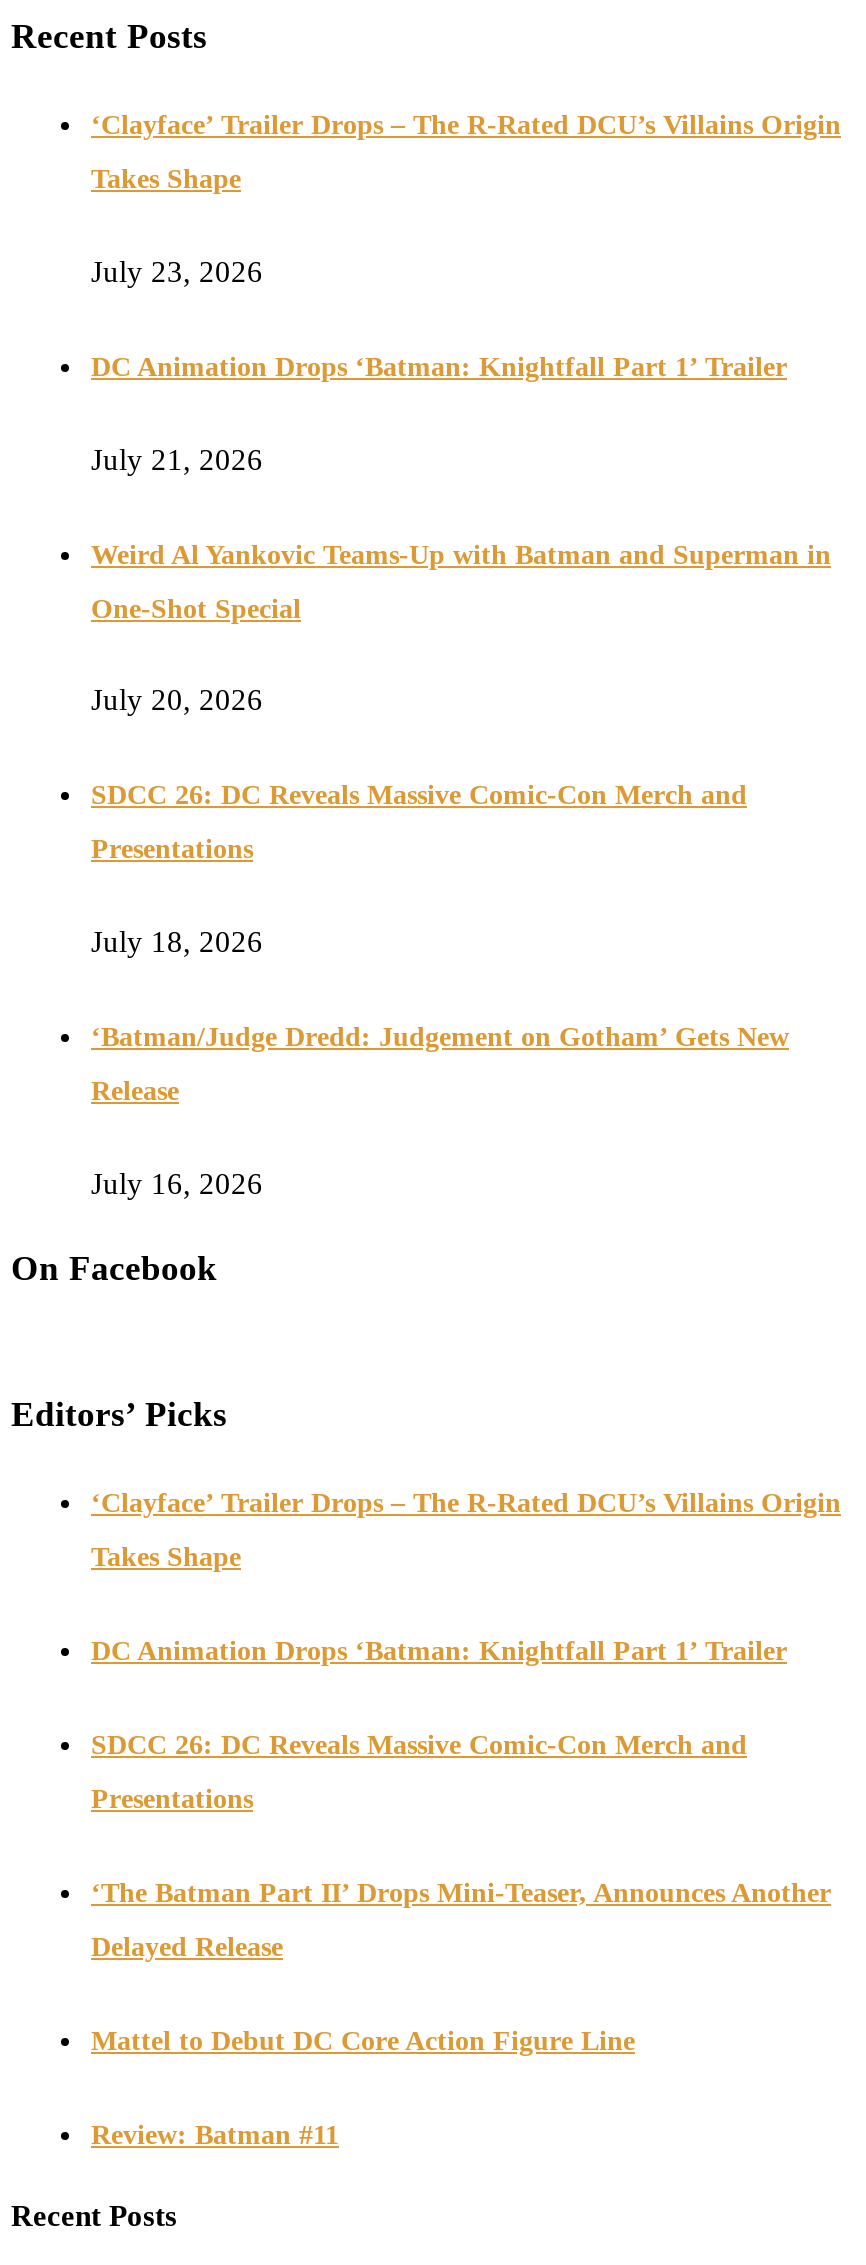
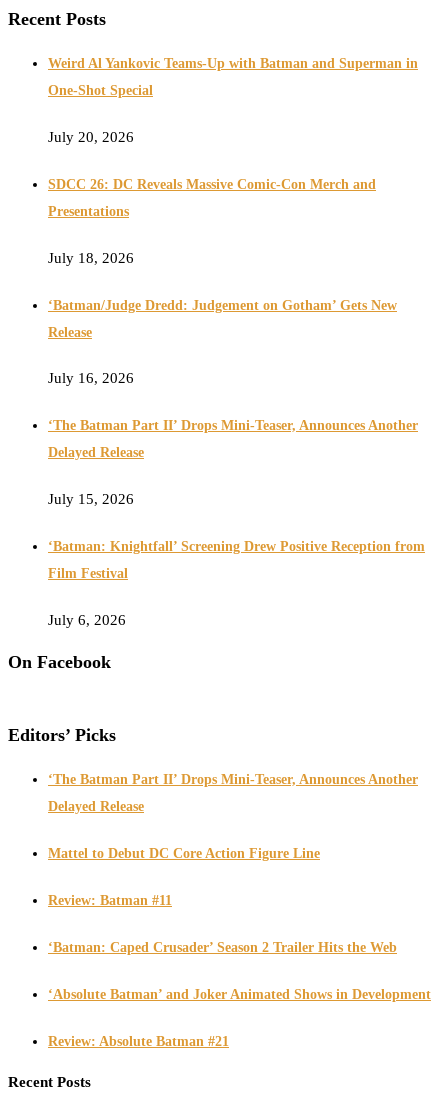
- ‘Clayface’ Trailer Drops – The R-Rated DCU’s Villains Origin
- Takes Shape
- July 23, 2026
- DC Animation Drops ‘Batman: Knightfall Part 1’ Trailer
- July 21, 2026

moved up: Weird Al Yankovic Teams-Up with Batman and Superman in | One-Shot Special | July 20, 2026 | ... | Release | July 16, 2026

+ ‘The Batman Part II’ Drops Mini-Teaser, Announces Another
+ Delayed Release
+ July 15, 2026
+ ‘Batman: Knightfall’ Screening Drew Positive Reception from
+ Film Festival
+ July 6, 2026

moved down: On Facebook | Editors’ Picks

- ‘Clayface’ Trailer Drops – The R-Rated DCU’s Villains Origin
- Takes Shape
- DC Animation Drops ‘Batman: Knightfall Part 1’ Trailer
- SDCC 26: DC Reveals Massive Comic-Con Merch and
- Presentations

moved up: ‘The Batman Part II’ Drops Mini-Teaser, Announces Another | Delayed Release | Mattel to Debut DC Core Action Figure Line | Review: Batman #11

+ ‘Batman: Caped Crusader’ Season 2 Trailer Hits the Web
+ ‘Absolute Batman’ and Joker Animated Shows in Development
+ Review: Absolute Batman #21
